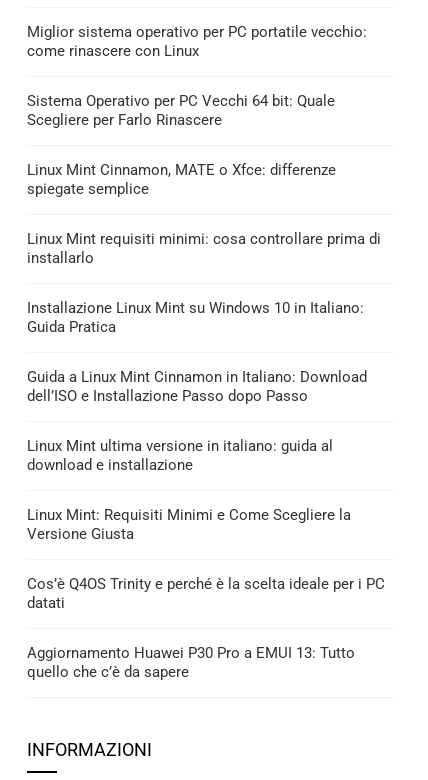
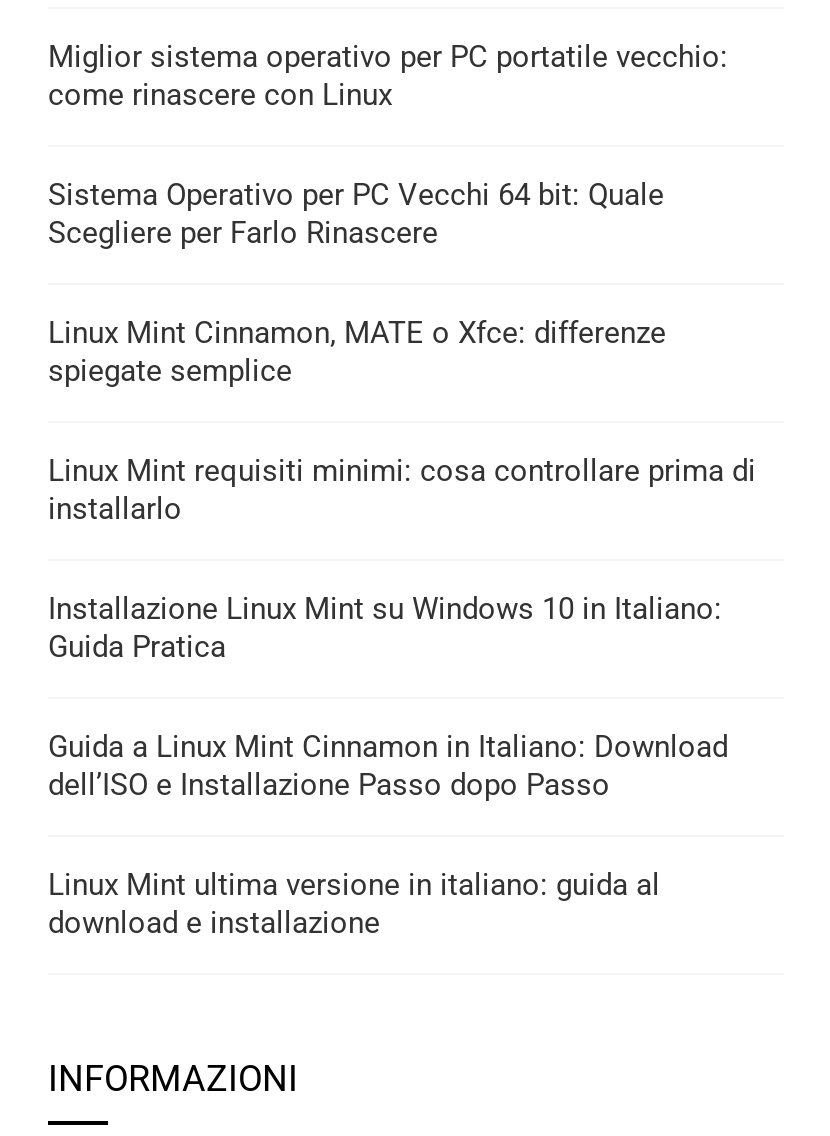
- Linux Mint: Requisiti Minimi e Come Scegliere la
- Versione Giusta
- Cos’è Q4OS Trinity e perché è la scelta ideale per i PC
- datati
- Aggiornamento Huawei P30 Pro a EMUI 13: Tutto
- quello che c’è da sapere
